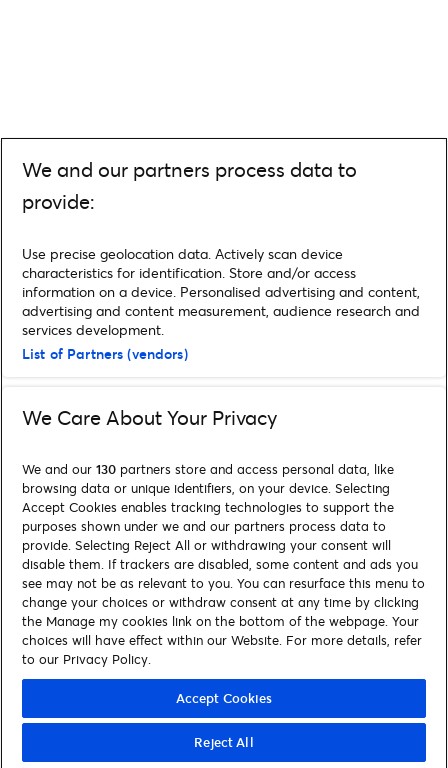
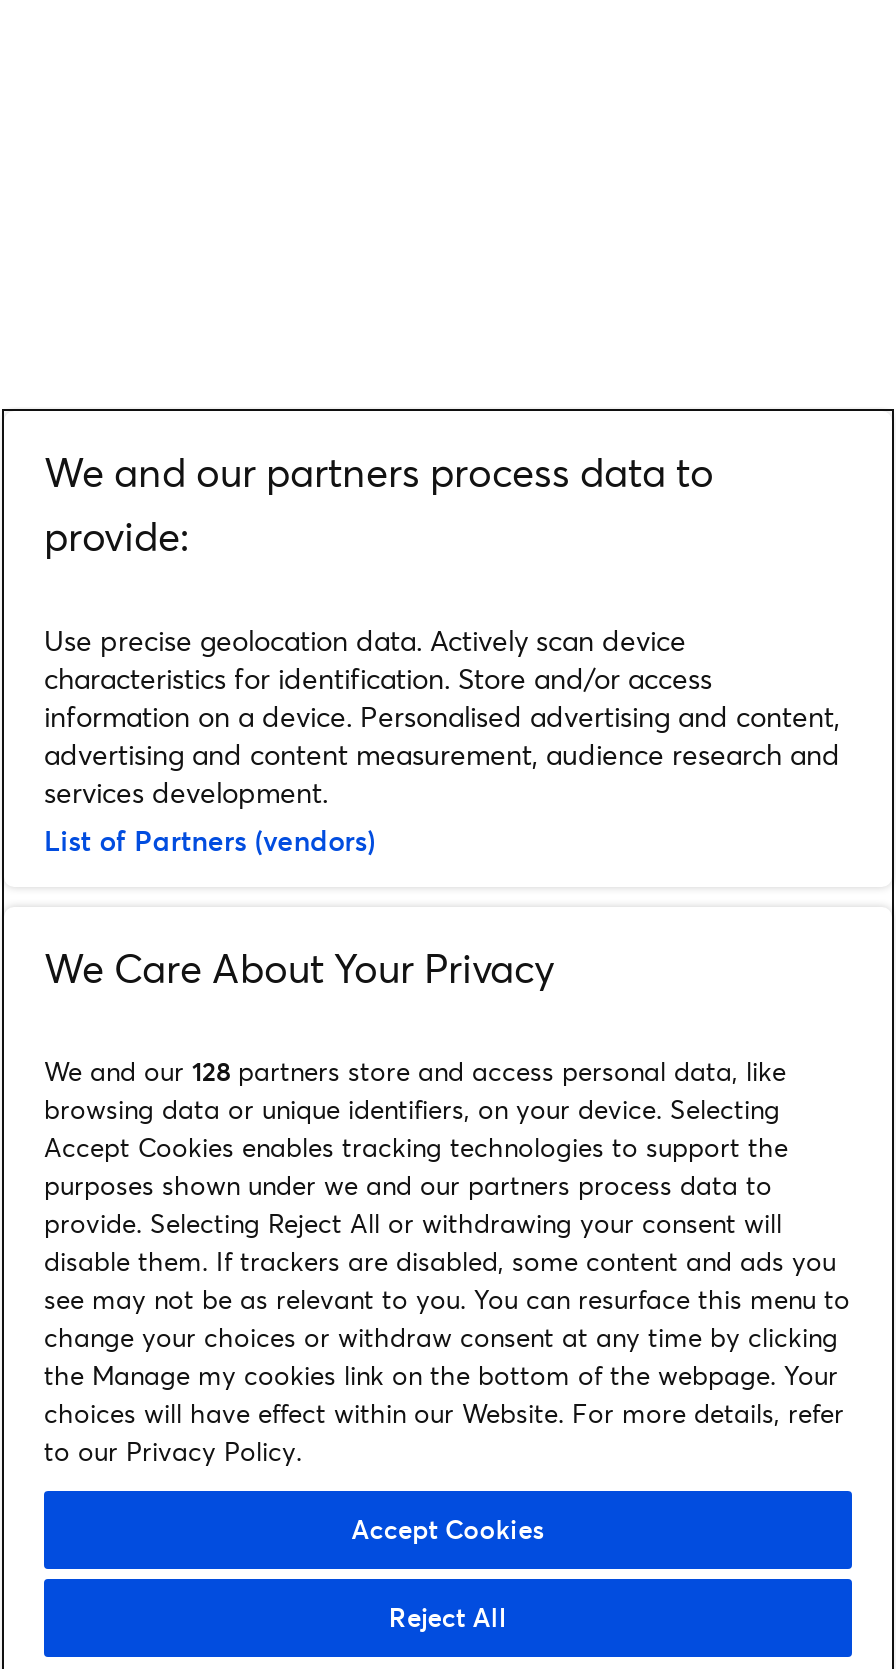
- We and our 130 partners store and access personal data, like
+ We and our 128 partners store and access personal data, like
